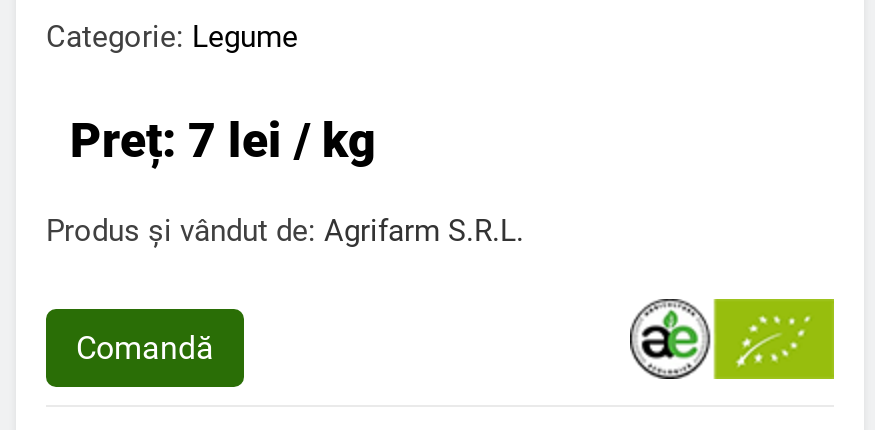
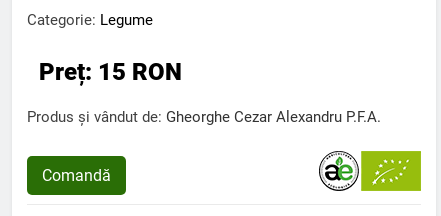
- Preț: 7 lei / kg
+ Preț: 15 RON

- Produs și vândut de: Agrifarm S.R.L.
+ Produs și vândut de: Gheorghe Cezar Alexandru P.F.A.
